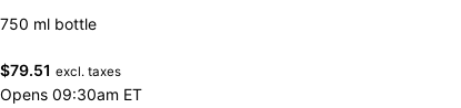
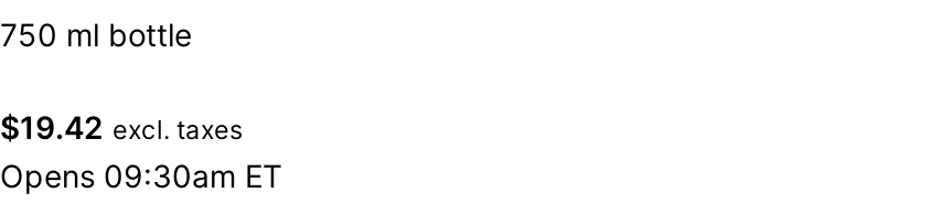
- $79.51 excl. taxes
+ $19.42 excl. taxes
